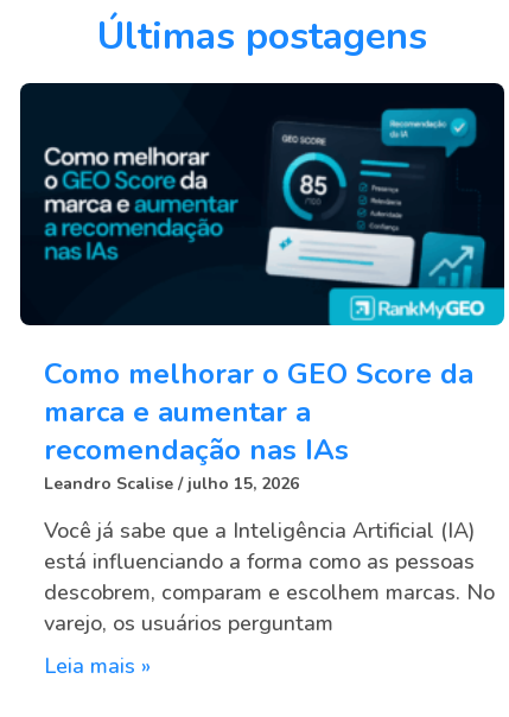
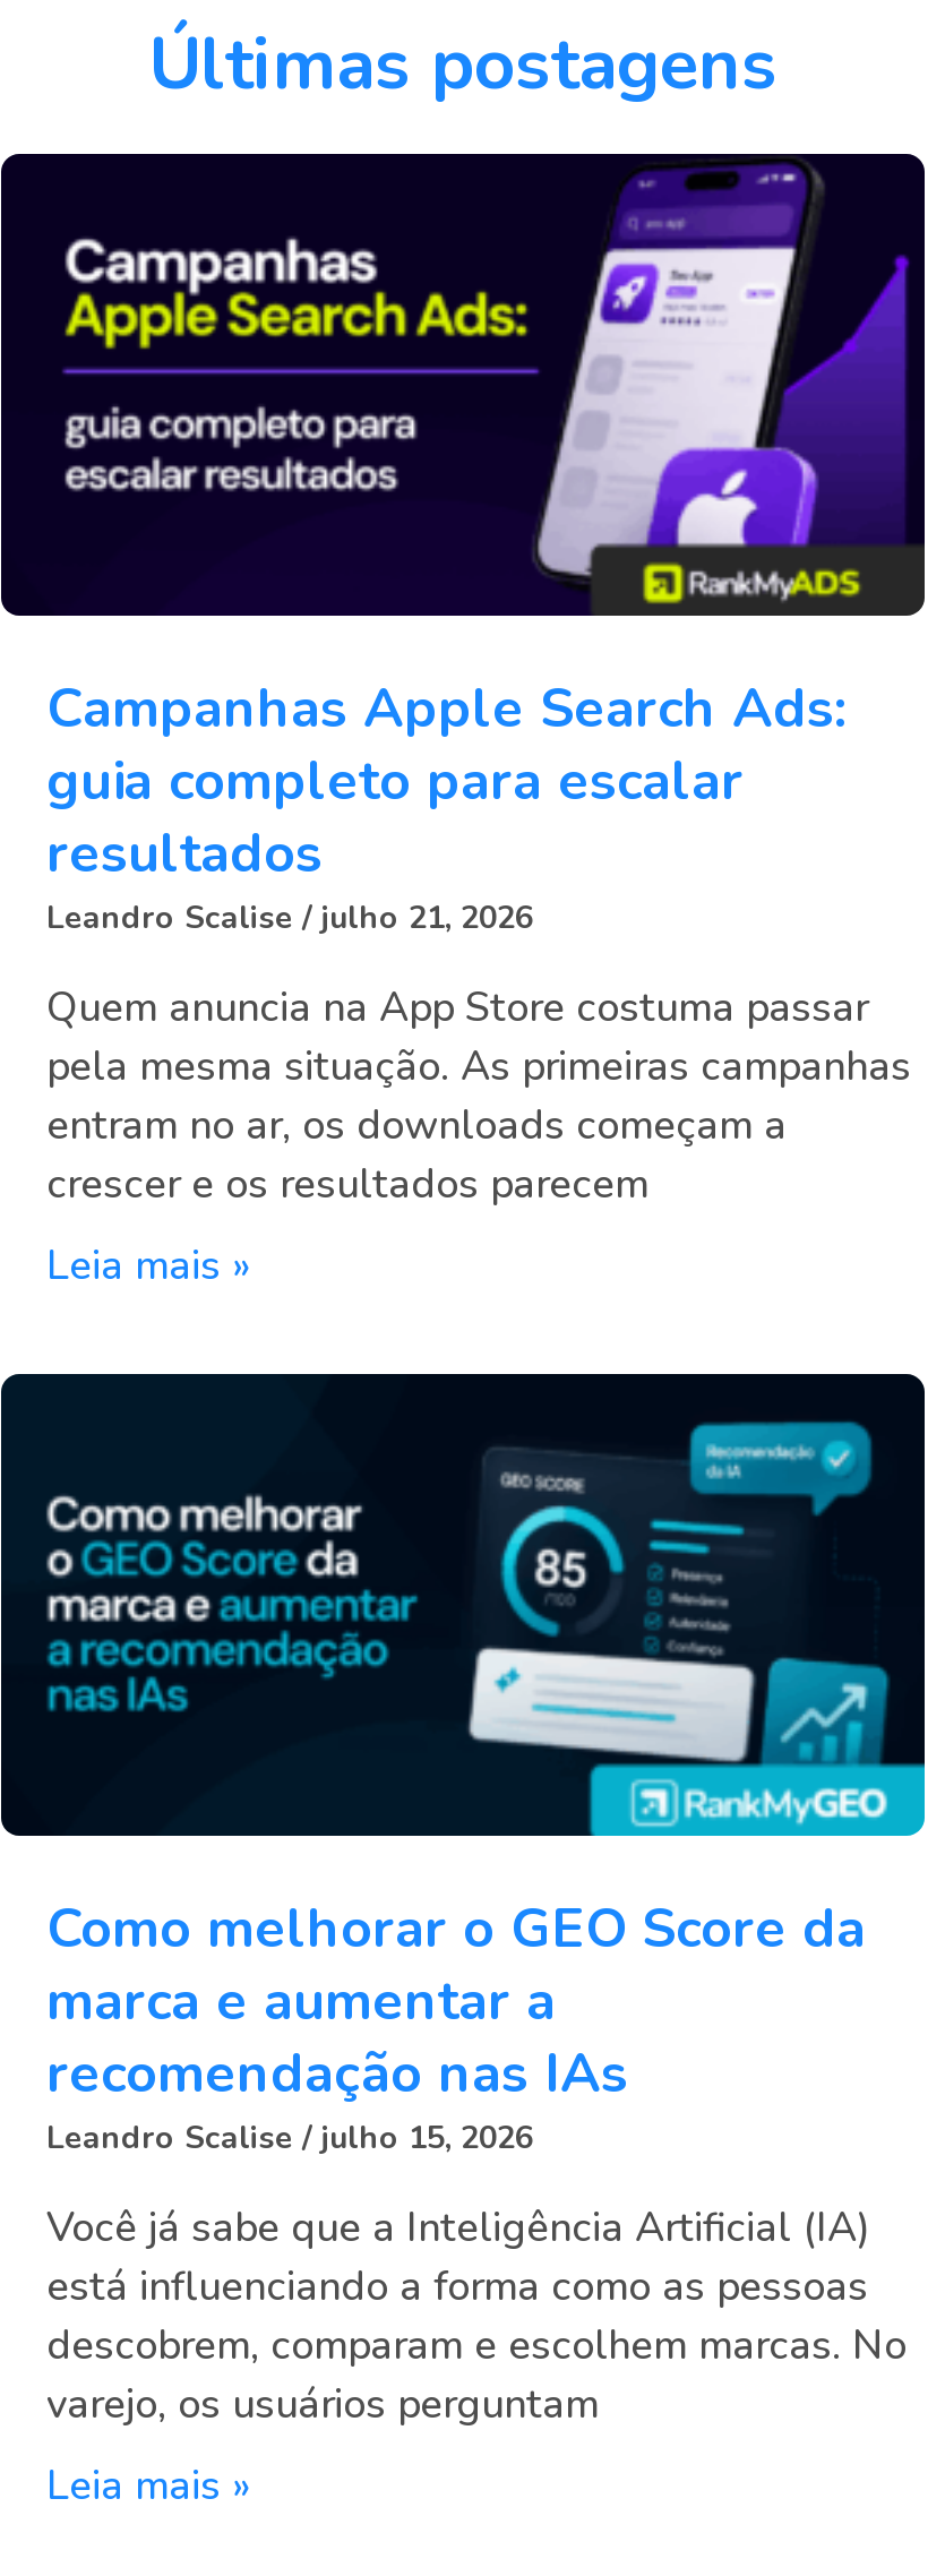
+ [image]
+ Campanhas Apple Search Ads:
+ guia completo para escalar
+ resultados
+ Leandro Scalise julho 21, 2026
+ Quem anuncia na App Store costuma passar
+ pela mesma situação. As primeiras campanhas
+ entram no ar, os downloads começam a
+ crescer e os resultados parecem
+ Leia mais »
